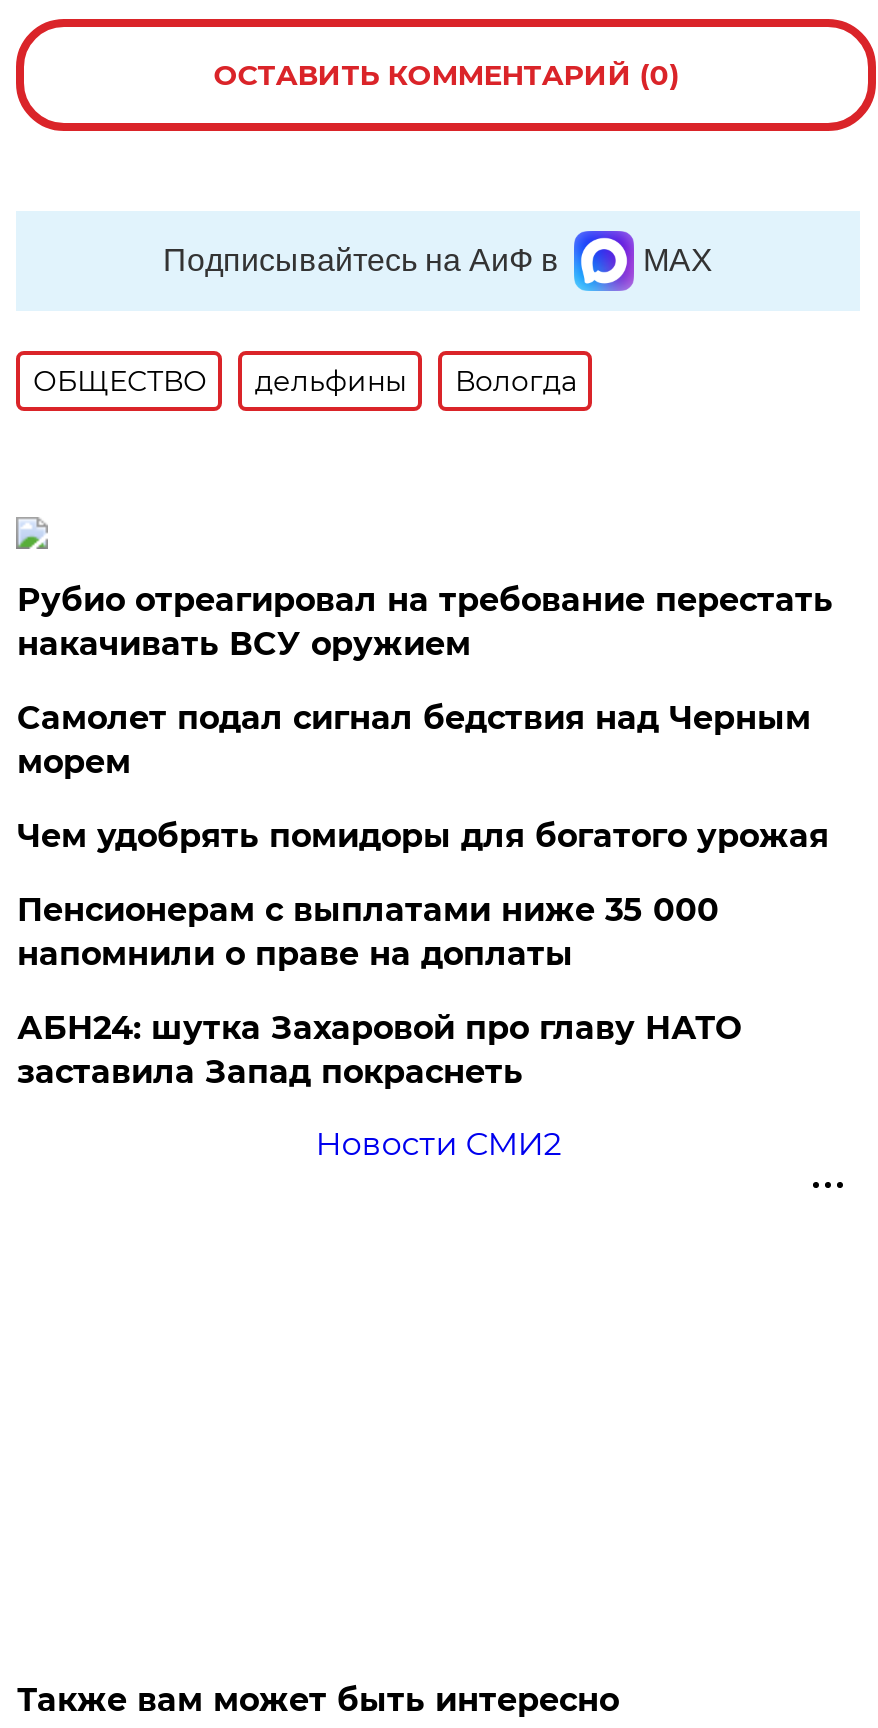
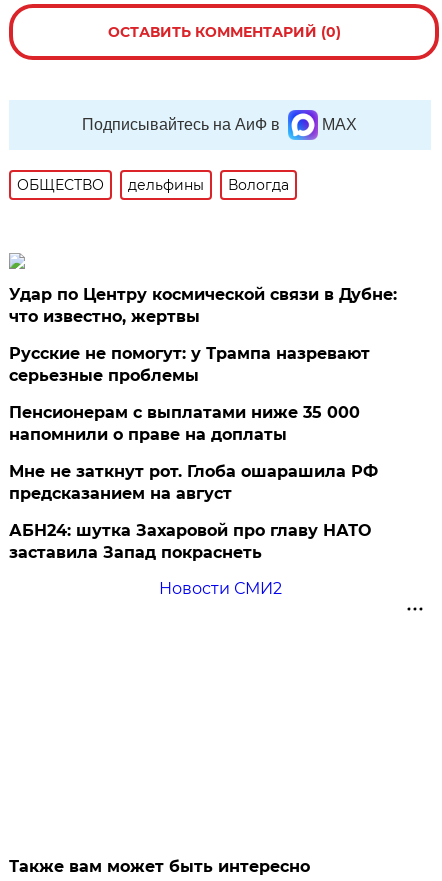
- Рубио отреагировал на требование перестать
- накачивать ВСУ оружием
- Самолет подал сигнал бедствия над Черным
- морем
- Чем удобрять помидоры для богатого урожая
+ Удар по Центру космической связи в Дубне:
+ что известно, жертвы
+ Русские не помогут: у Трампа назревают
+ серьезные проблемы

moved up: Пенсионерам с выплатами ниже 35 000 | напомнили о праве на доплаты

+ Мне не заткнут рот. Глоба ошарашила РФ
+ предсказанием на август
